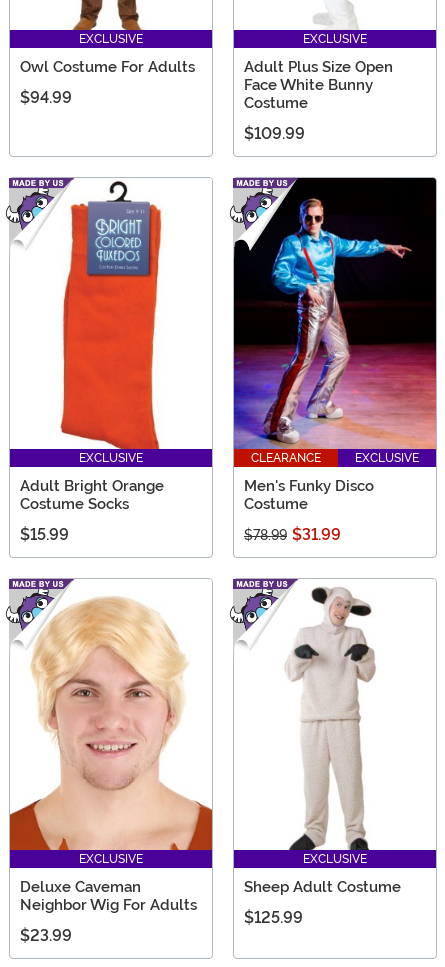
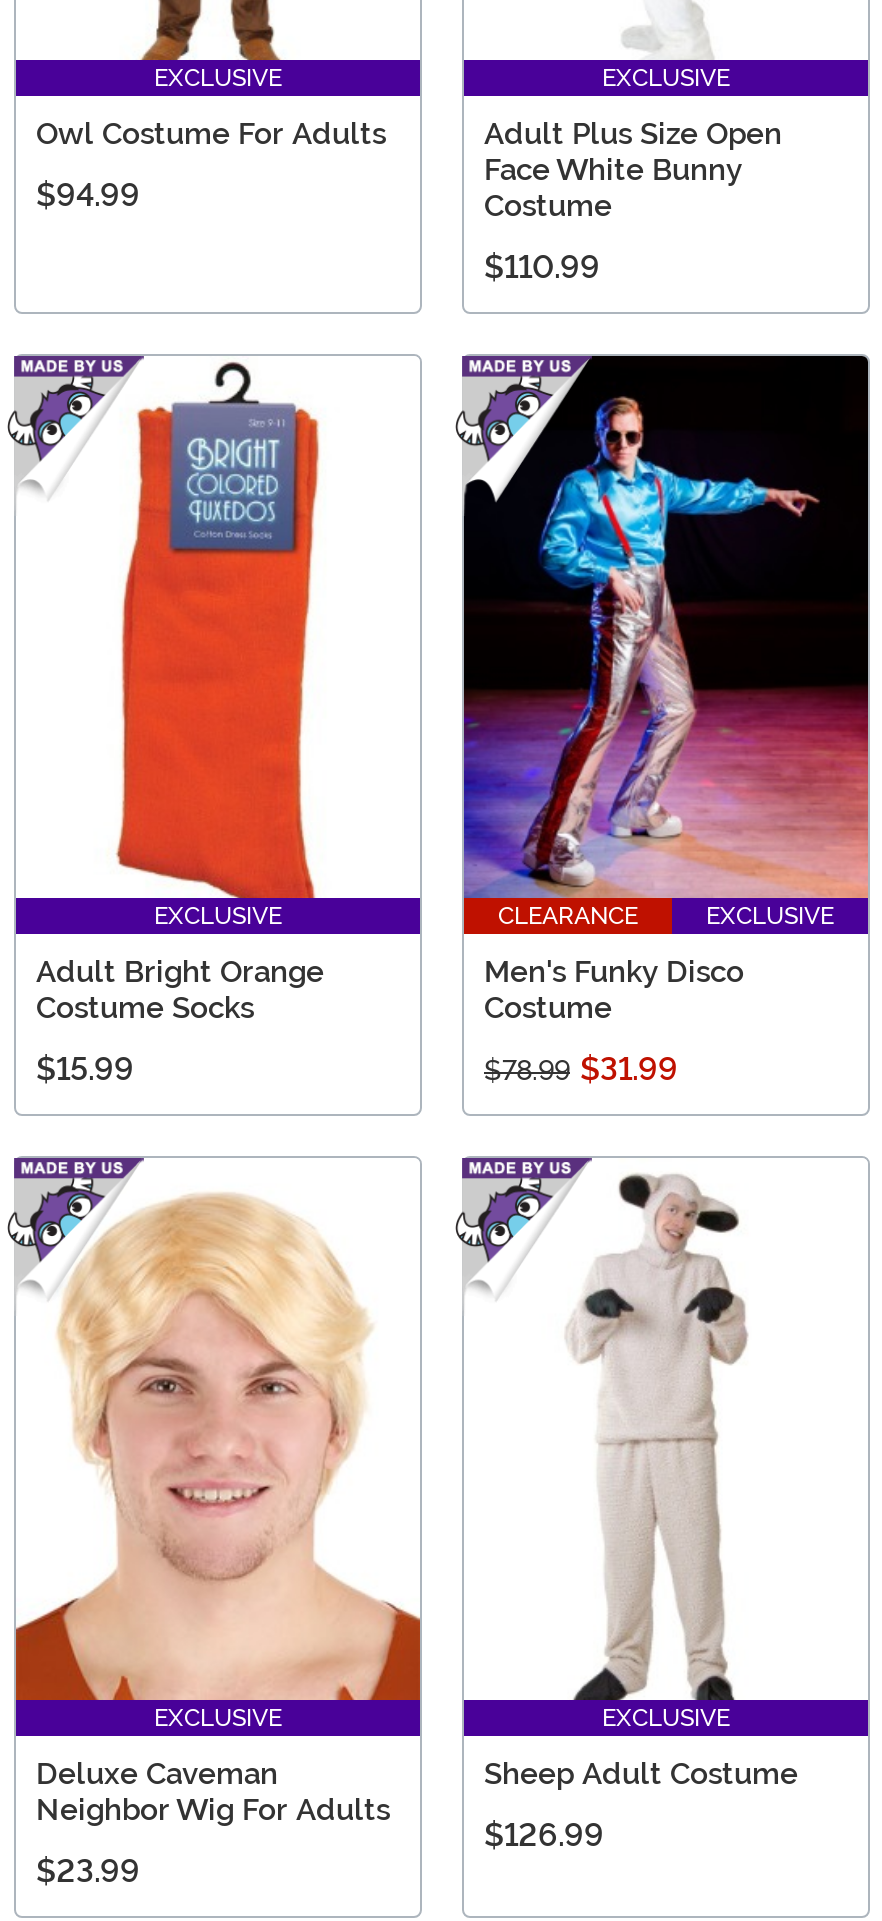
- $109.99
+ $110.99

- $125.99
+ $126.99
